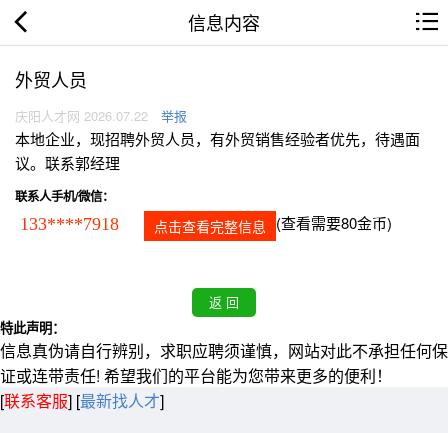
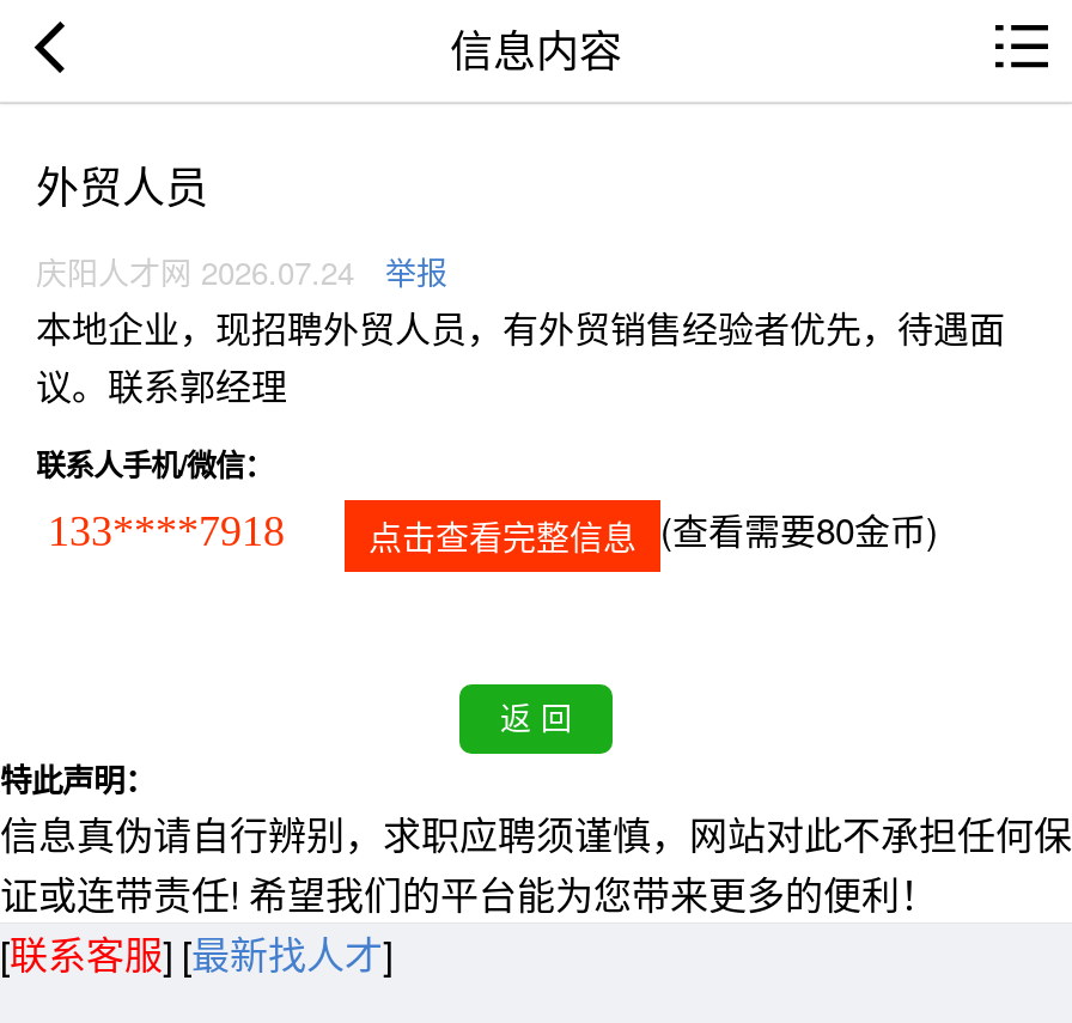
- 庆阳人才网 2026.07.22 举报
+ 庆阳人才网 2026.07.24 举报
